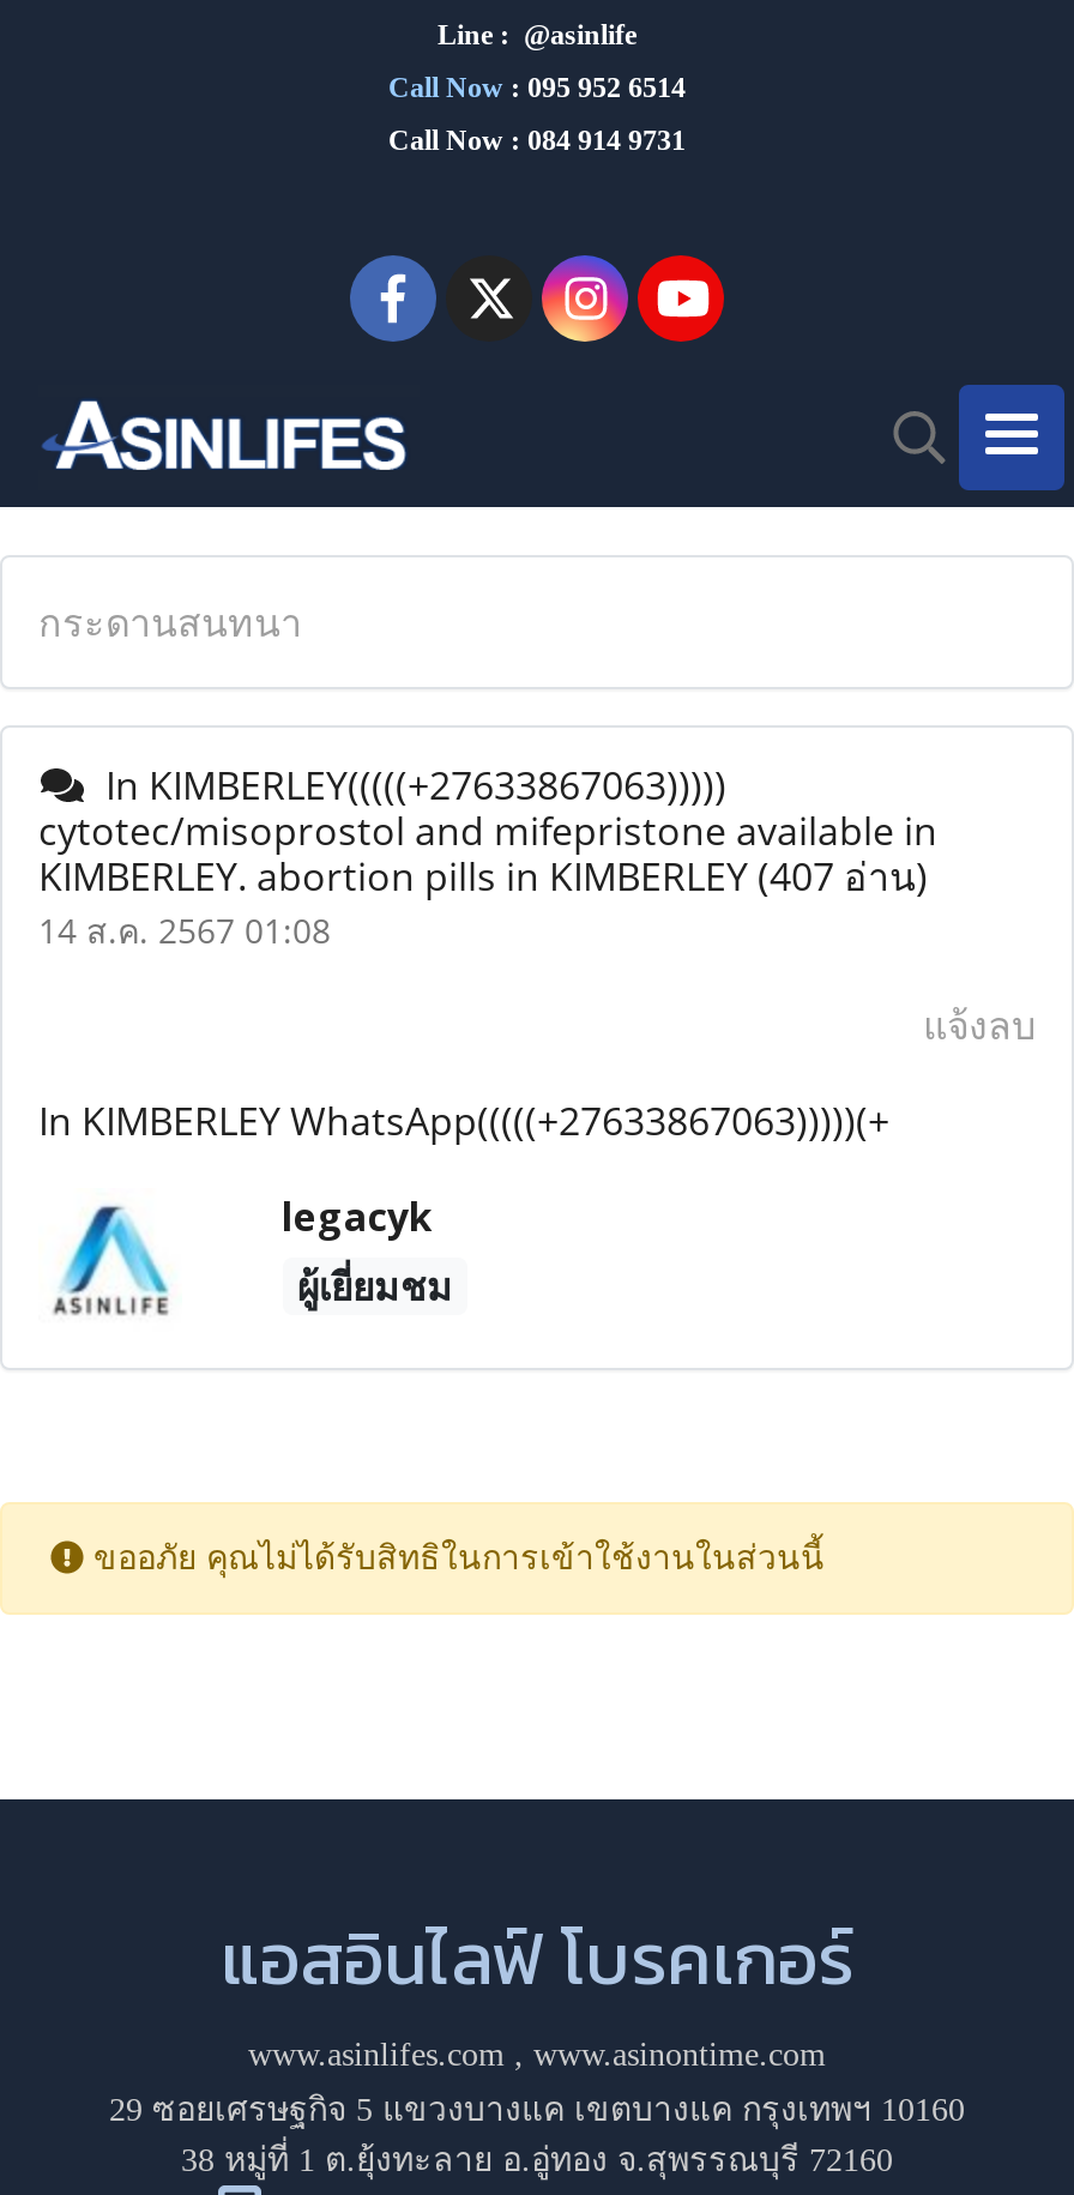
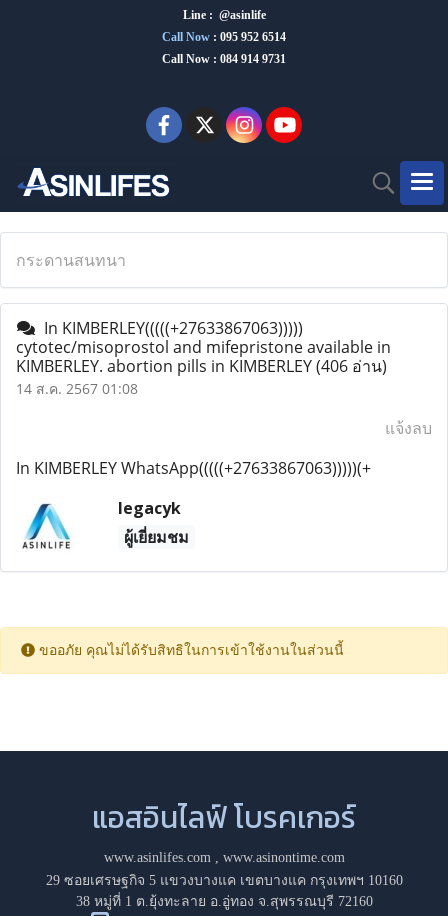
- KIMBERLEY. abortion pills in KIMBERLEY (407 อ่าน)
+ KIMBERLEY. abortion pills in KIMBERLEY (406 อ่าน)
